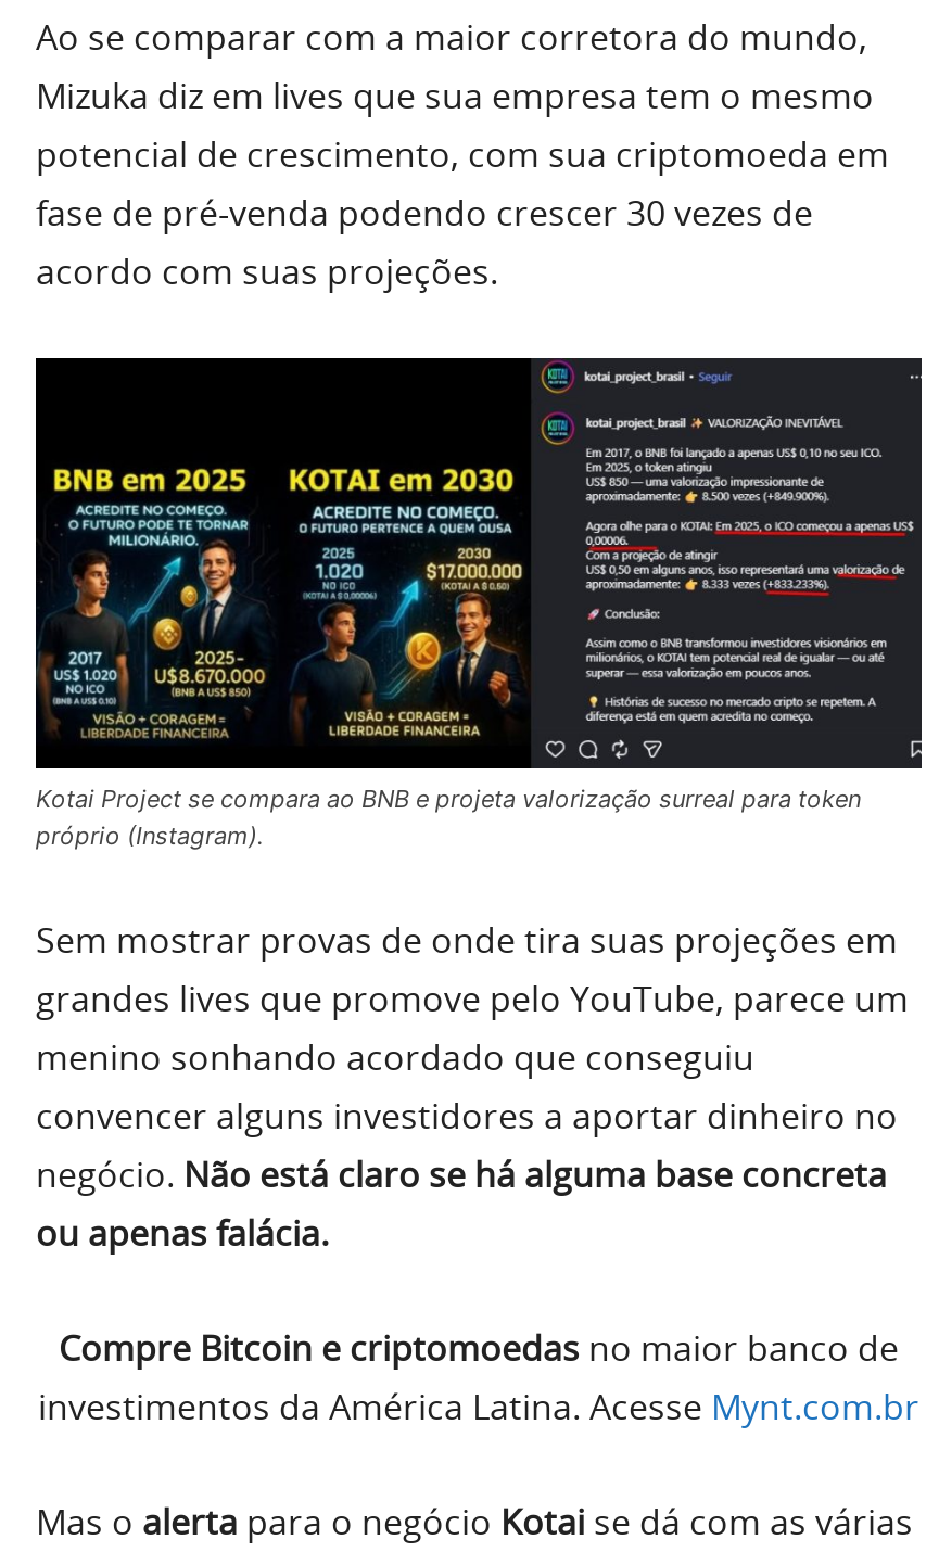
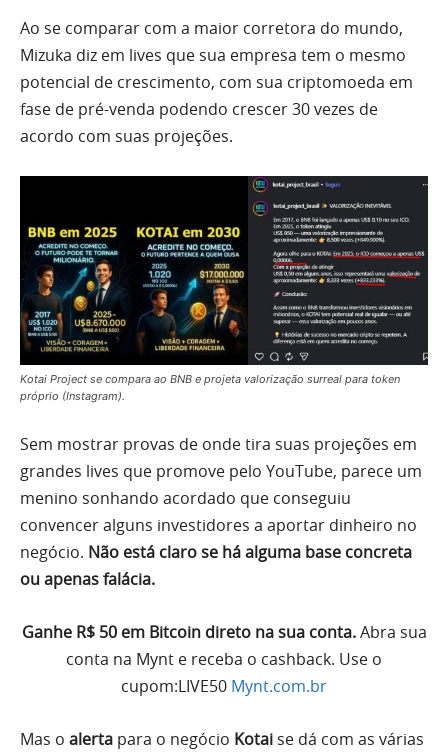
- Compre Bitcoin e criptomoedas no maior banco de
- investimentos da América Latina. Acesse Mynt.com.br
+ Ganhe R$ 50 em Bitcoin direto na sua conta. Abra sua
+ conta na Mynt e receba o cashback. Use o
+ cupom:LIVE50 Mynt.com.br
